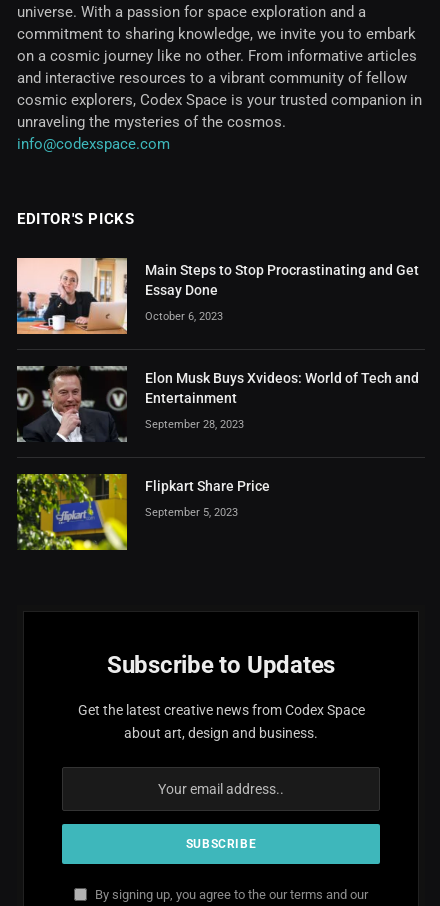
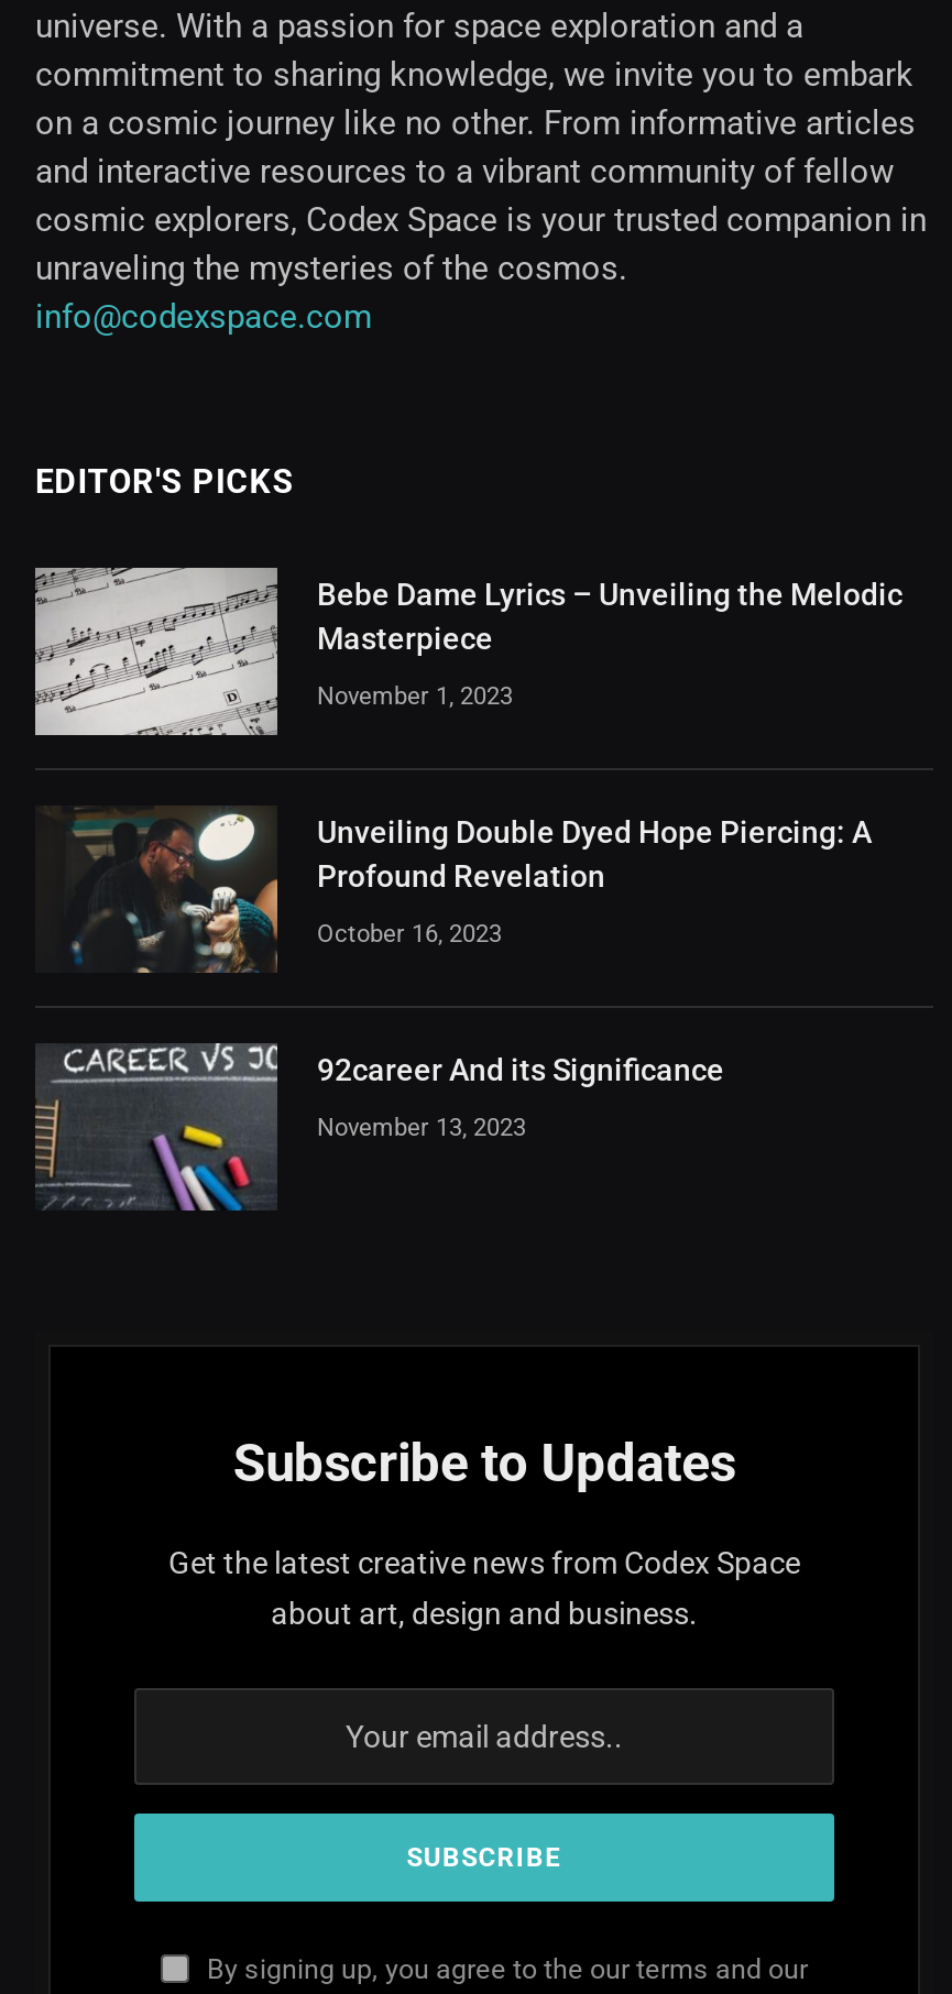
- [image]
- Main Steps to Stop Procrastinating and Get
- Essay Done
+ [image]
+ Bebe Dame Lyrics – Unveiling the Melodic
+ Masterpiece

- October 6, 2023
+ November 1, 2023

- [image]
- Elon Musk Buys Xvideos: World of Tech and
- Entertainment
+ [image]
+ Unveiling Double Dyed Hope Piercing: A
+ Profound Revelation

- September 28, 2023
+ October 16, 2023

- [image]
- Flipkart Share Price
+ [image]
+ 92career And its Significance

- September 5, 2023
+ November 13, 2023
